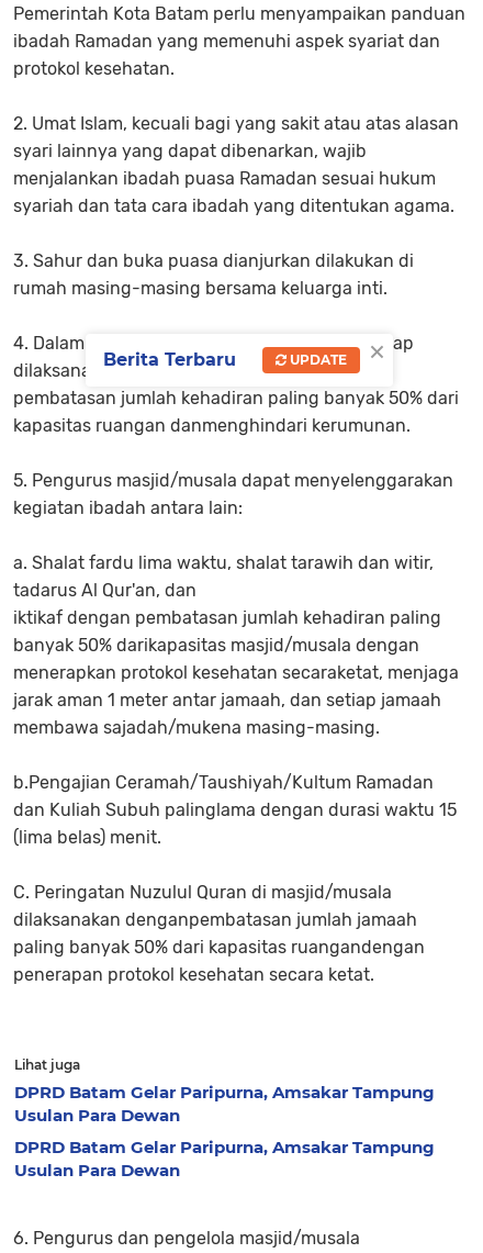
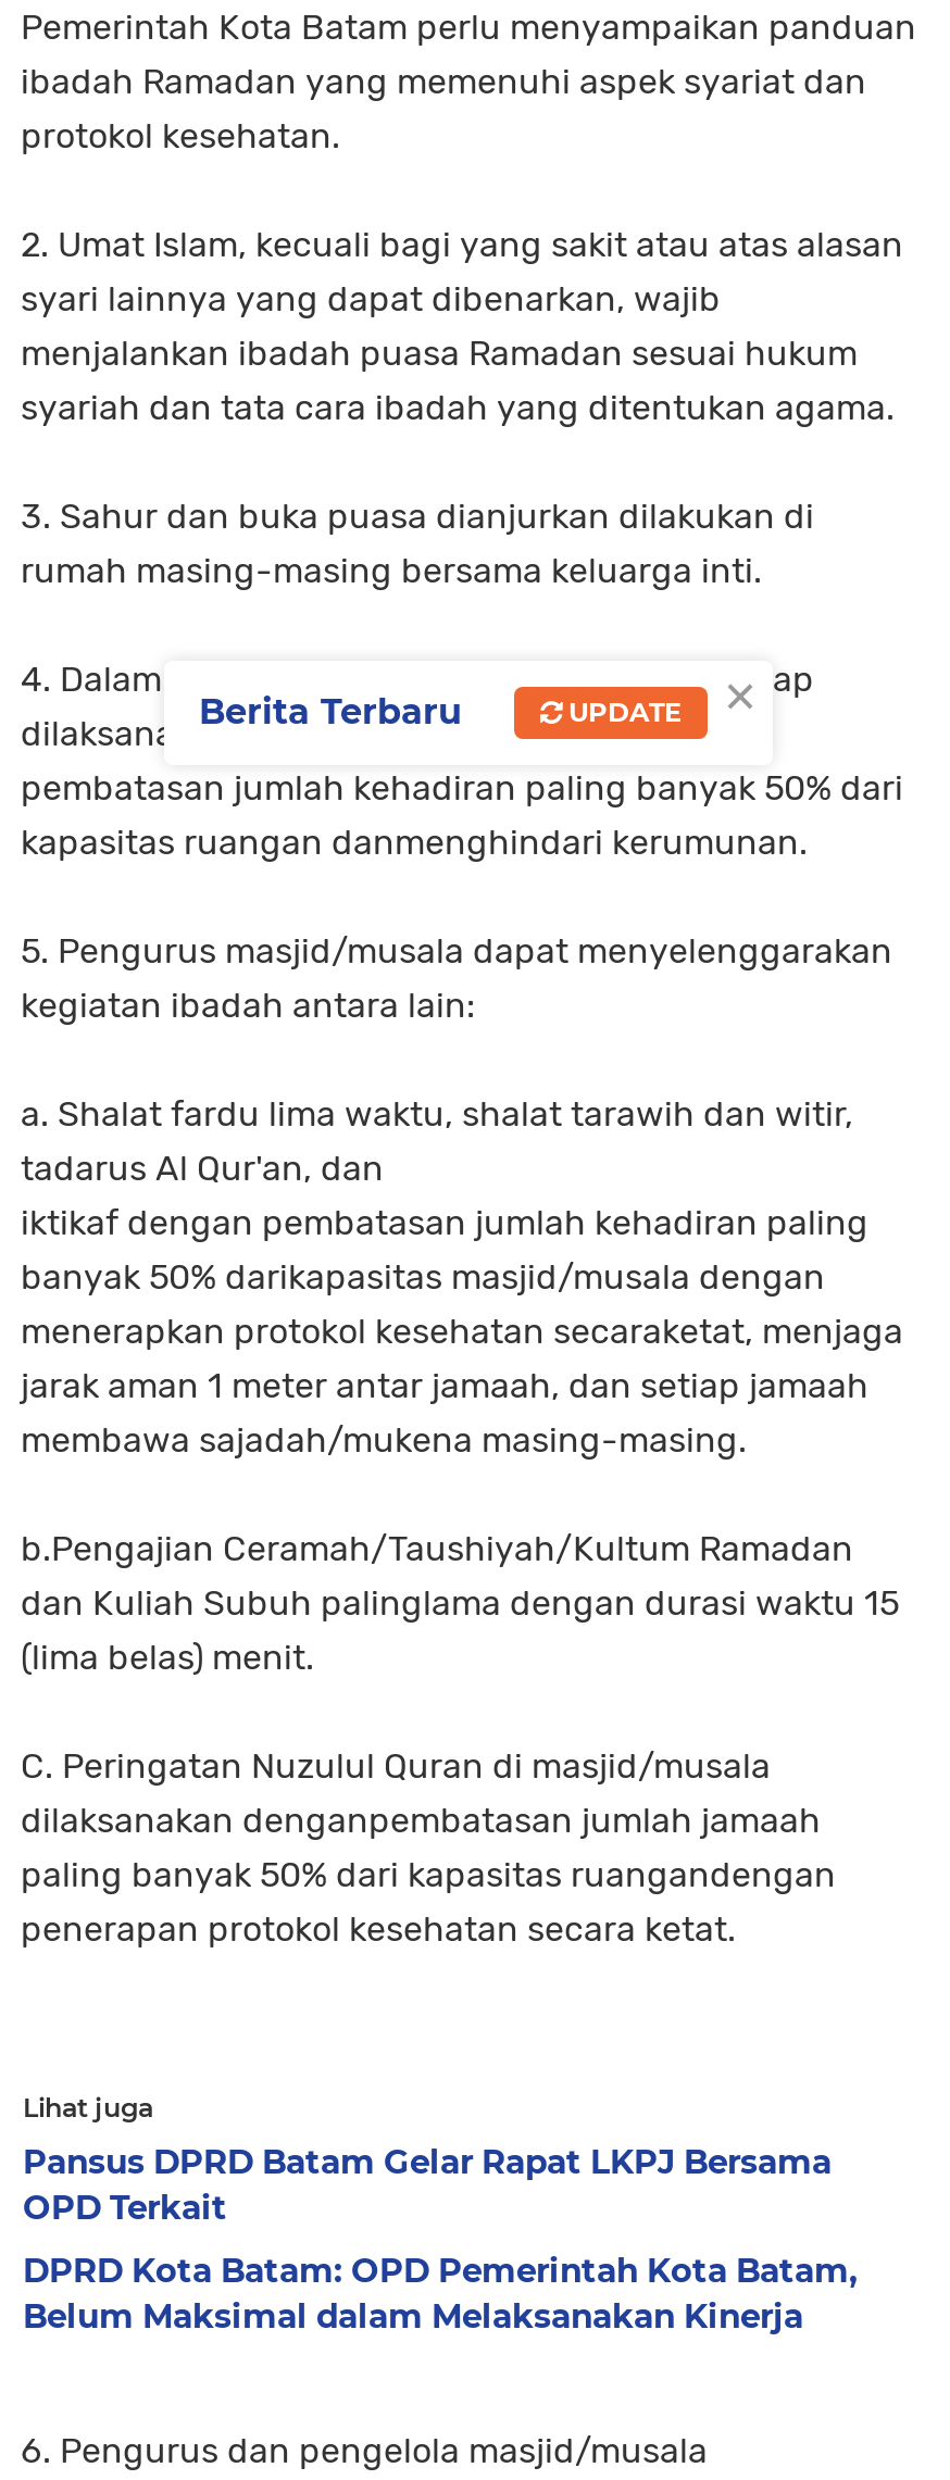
- DPRD Batam Gelar Paripurna, Amsakar Tampung
- Usulan Para Dewan
+ Pansus DPRD Batam Gelar Rapat LKPJ Bersama
+ OPD Terkait

- DPRD Batam Gelar Paripurna, Amsakar Tampung
- Usulan Para Dewan
+ DPRD Kota Batam: OPD Pemerintah Kota Batam,
+ Belum Maksimal dalam Melaksanakan Kinerja
